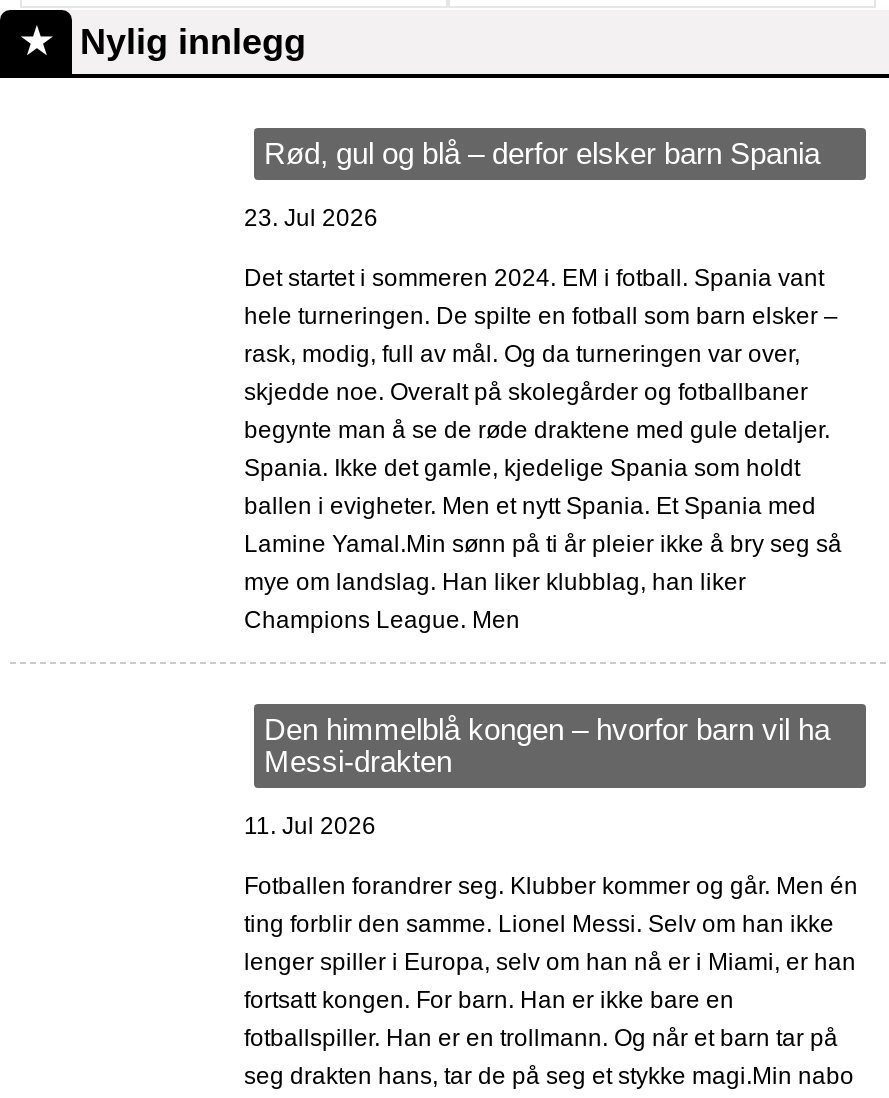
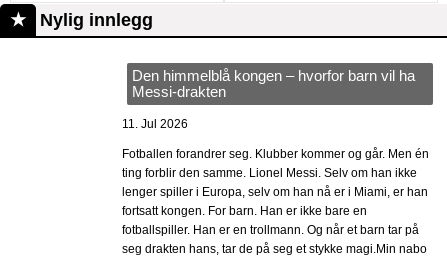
- Rød, gul og blå – derfor elsker barn Spania
- 23. Jul 2026
- Det startet i sommeren 2024. EM i fotball. Spania vant
- hele turneringen. De spilte en fotball som barn elsker –
- rask, modig, full av mål. Og da turneringen var over,
- skjedde noe. Overalt på skolegårder og fotballbaner
- begynte man å se de røde draktene med gule detaljer.
- Spania. Ikke det gamle, kjedelige Spania som holdt
- ballen i evigheter. Men et nytt Spania. Et Spania med
- Lamine Yamal.Min sønn på ti år pleier ikke å bry seg så
- mye om landslag. Han liker klubblag, han liker
- Champions League. Men
